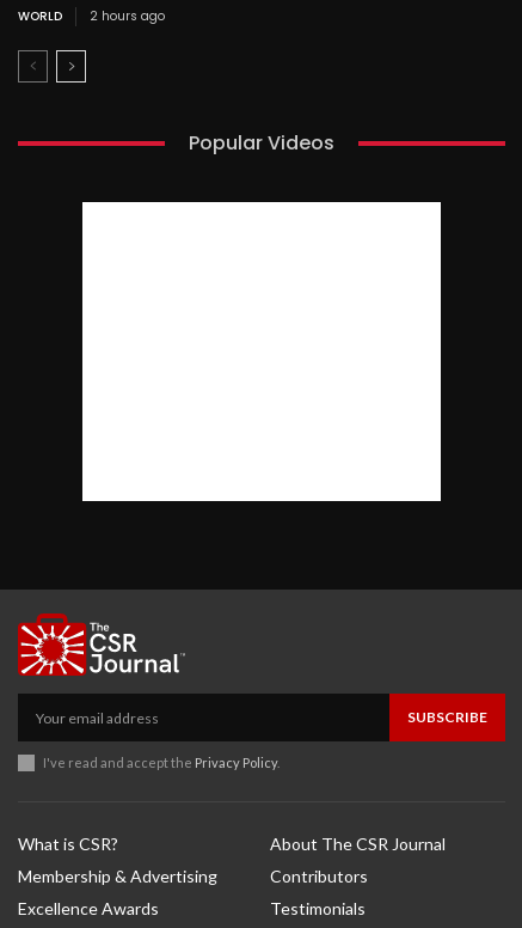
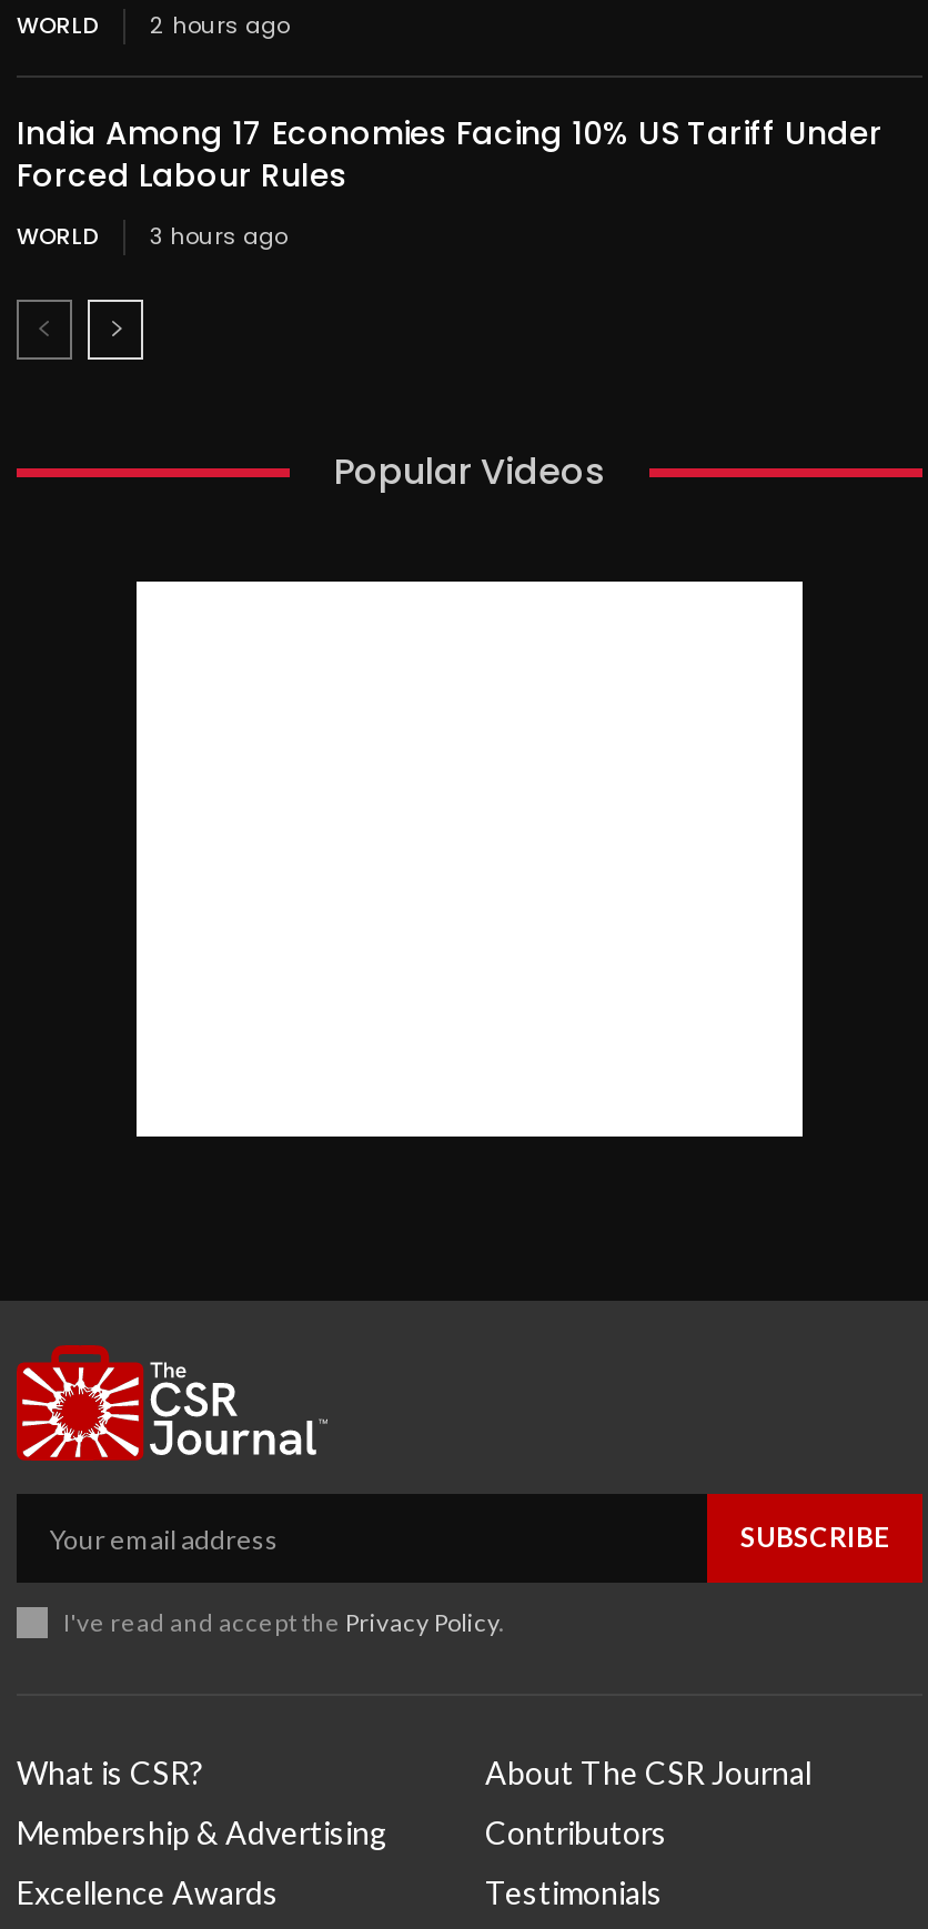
+ India Among 17 Economies Facing 10% US Tariff Under
+ Forced Labour Rules
+ WORLD
+ 3 hours ago
